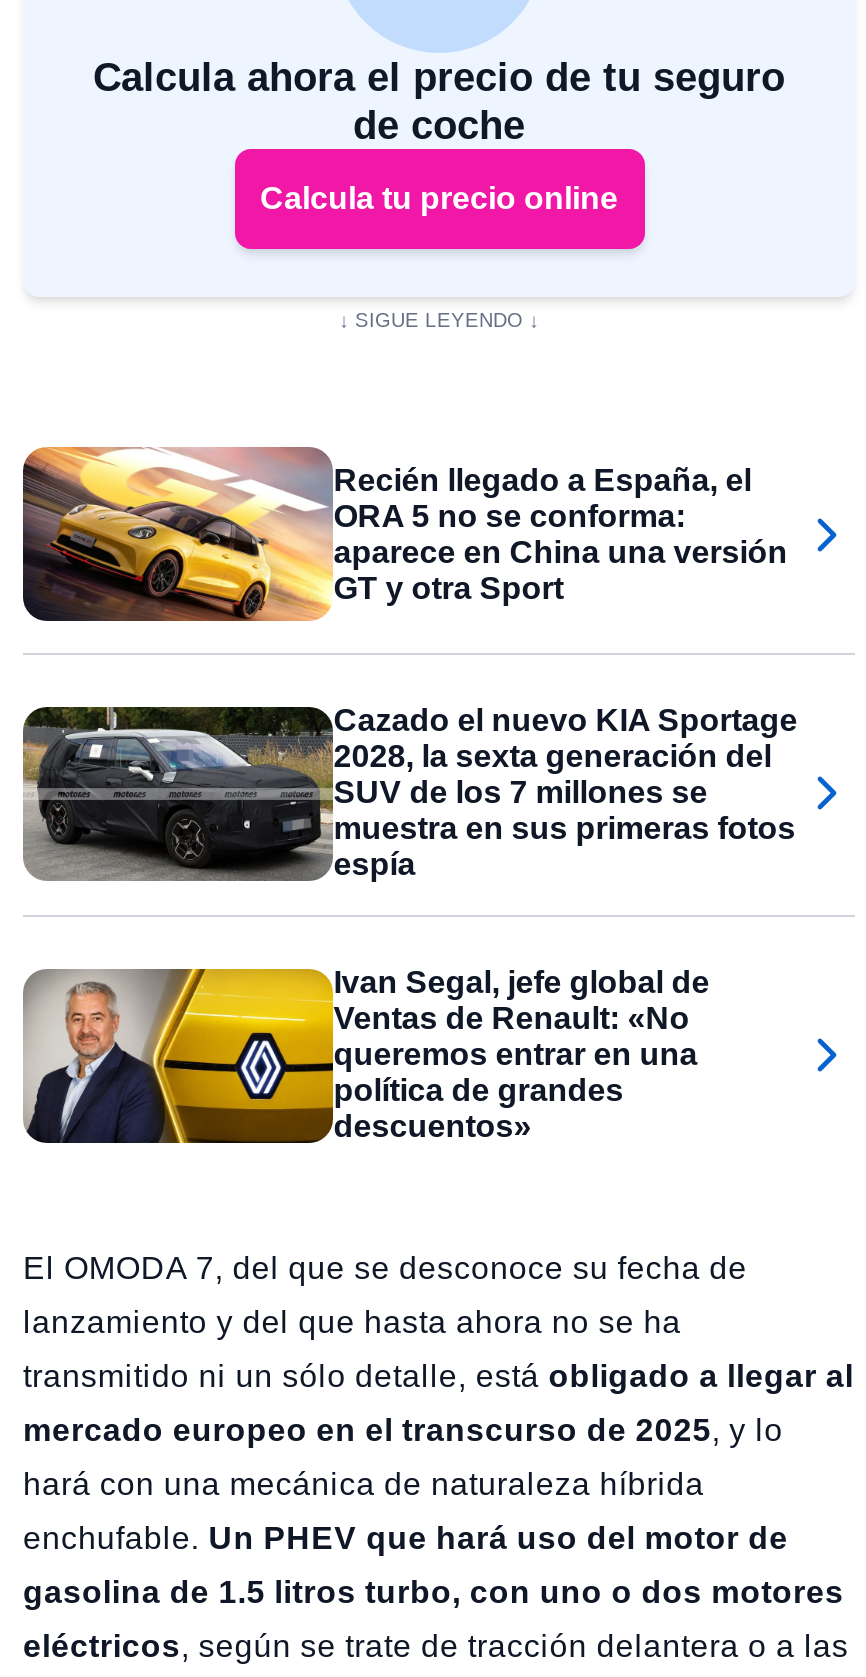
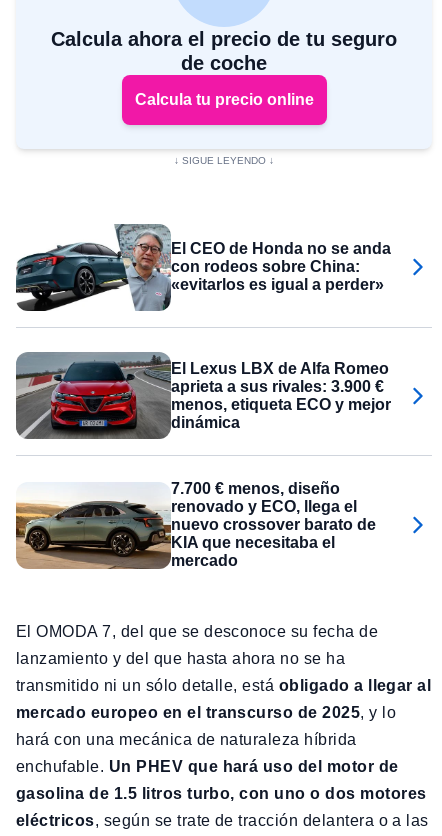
- [image]
- Recién llegado a España, el
- ORA 5 no se conforma:
- aparece en China una versión
- GT y otra Sport
+ [image]
+ El CEO de Honda no se anda
+ con rodeos sobre China:
+ «evitarlos es igual a perder»

- [image]
- Cazado el nuevo KIA Sportage
- 2028, la sexta generación del
- SUV de los 7 millones se
- muestra en sus primeras fotos
- espía
+ [image]
+ El Lexus LBX de Alfa Romeo
+ aprieta a sus rivales: 3.900 €
+ menos, etiqueta ECO y mejor
+ dinámica

- [image]
- Ivan Segal, jefe global de
- Ventas de Renault: «No
- queremos entrar en una
- política de grandes
- descuentos»
+ [image]
+ 7.700 € menos, diseño
+ renovado y ECO, llega el
+ nuevo crossover barato de
+ KIA que necesitaba el
+ mercado
